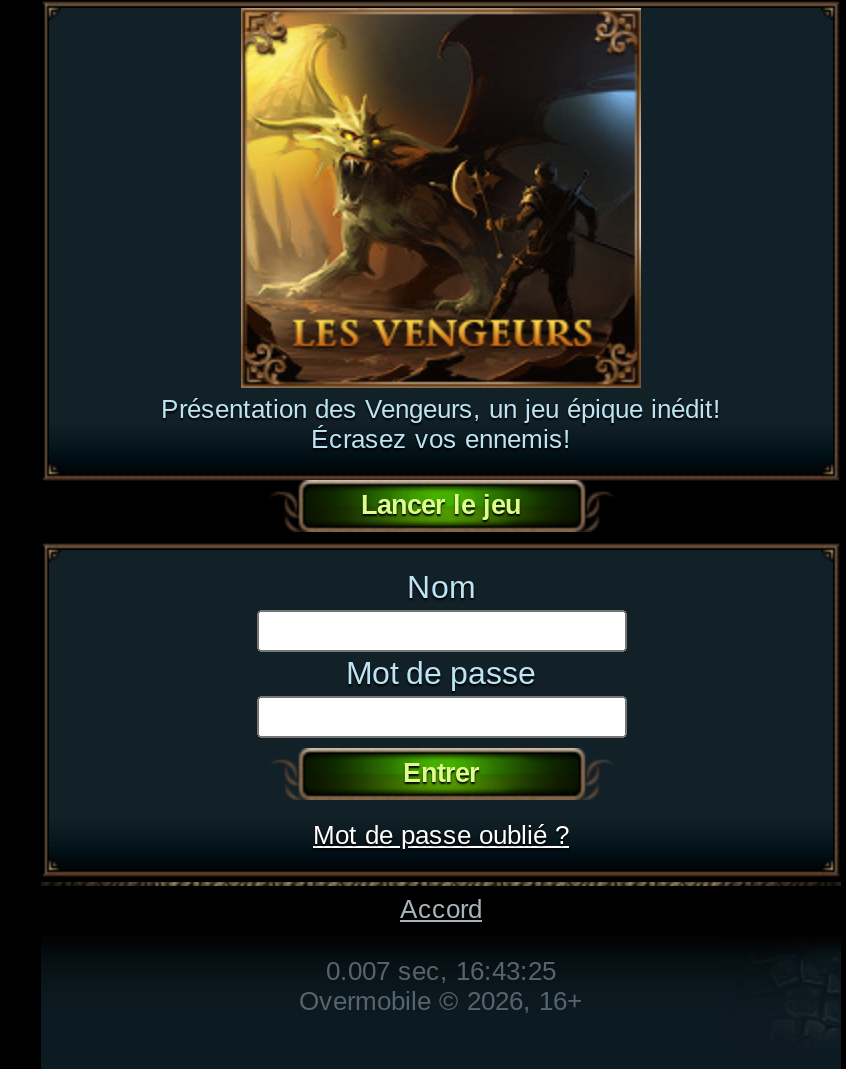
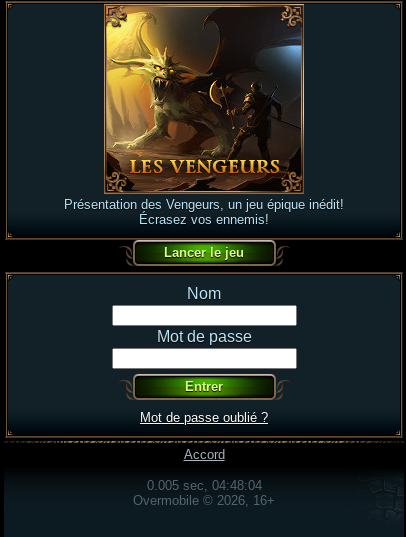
- 0.007 sec, 16:43:25
+ 0.005 sec, 04:48:04
